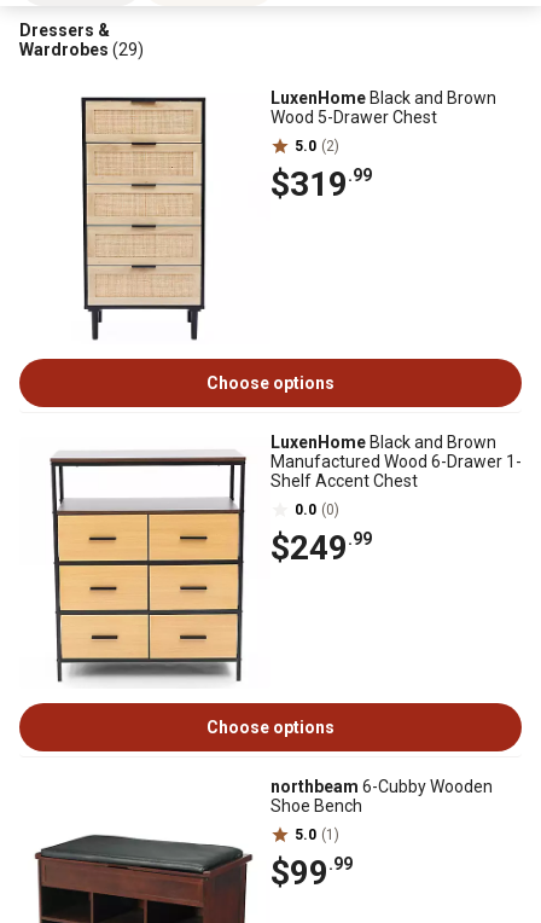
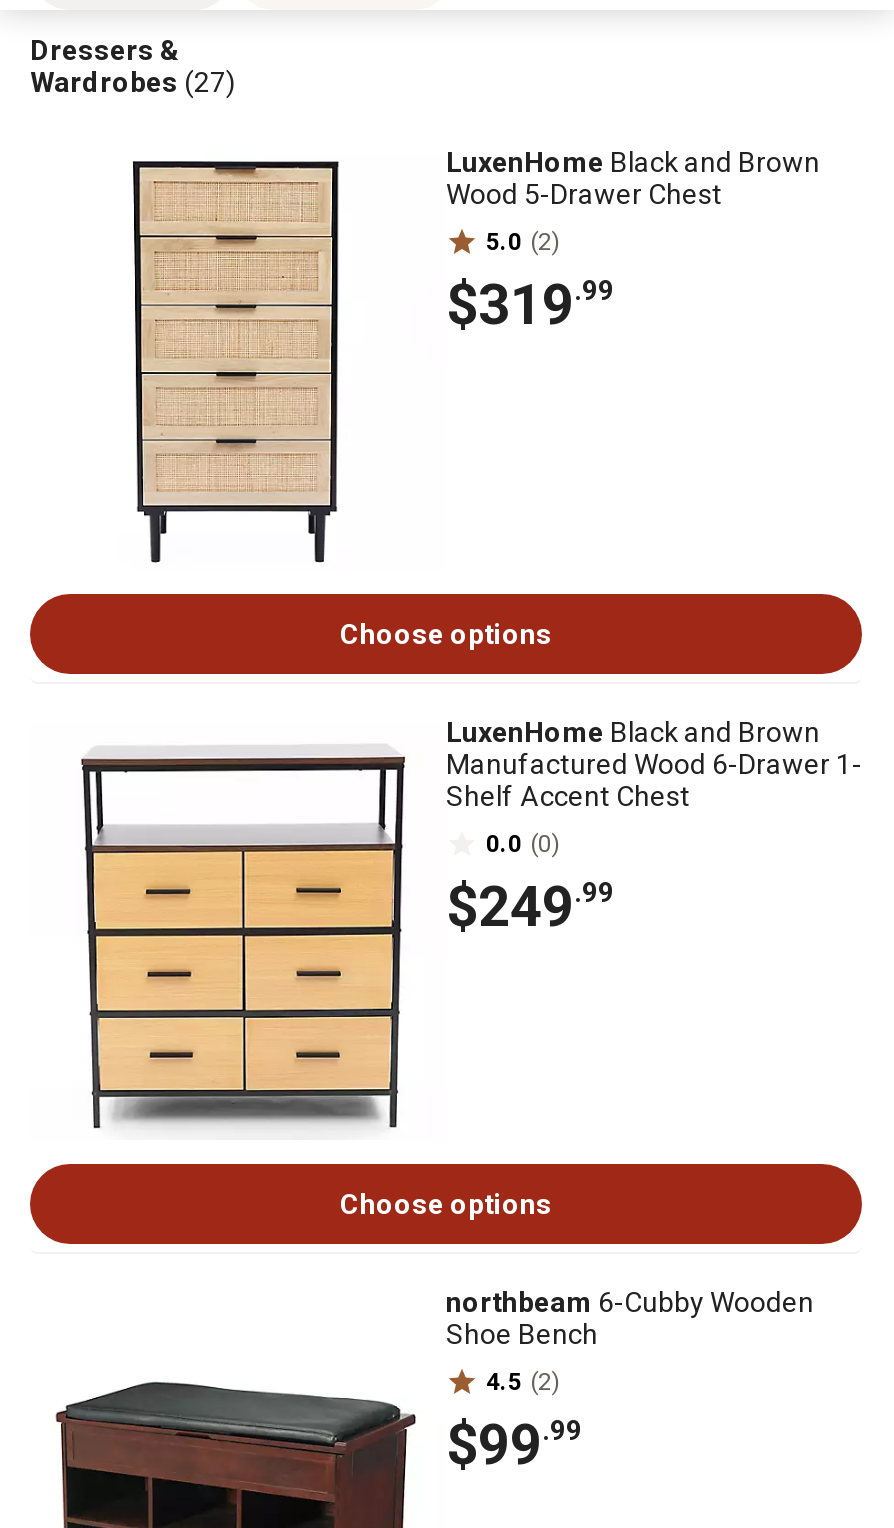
- Wardrobes (29)
+ Wardrobes (27)

- 5.0 (1)
+ 4.5 (2)
